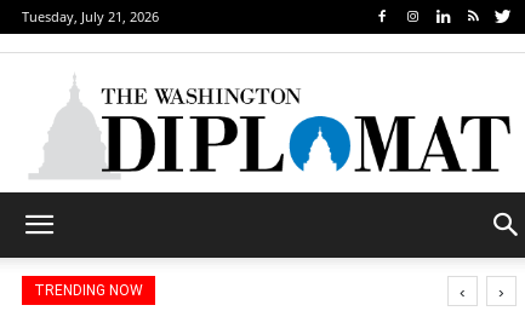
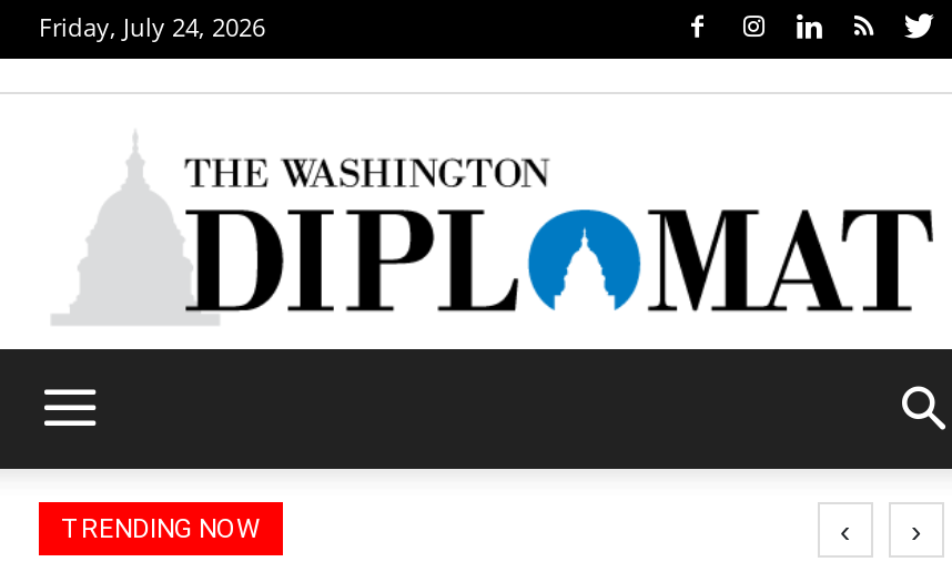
- Tuesday, July 21, 2026
+ Friday, July 24, 2026
